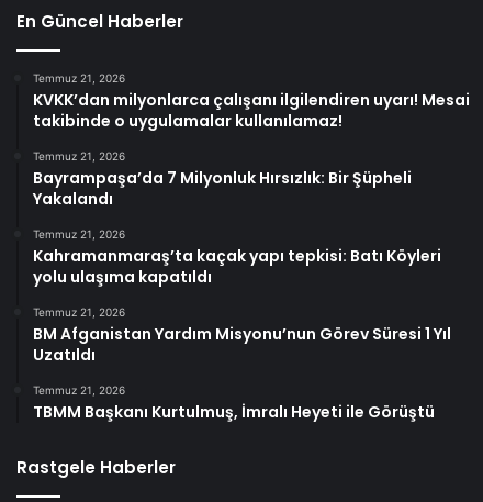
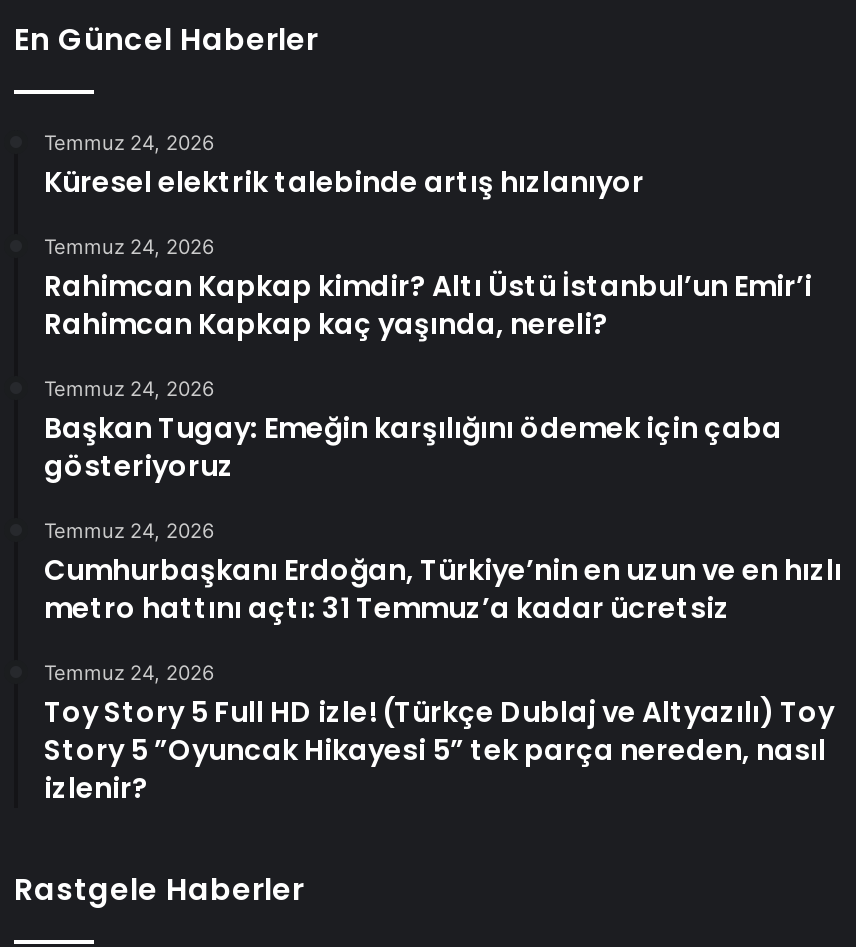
- Temmuz 21, 2026
- KVKK’dan milyonlarca çalışanı ilgilendiren uyarı! Mesai
- takibinde o uygulamalar kullanılamaz!
+ Temmuz 24, 2026
+ Küresel elektrik talebinde artış hızlanıyor

- Temmuz 21, 2026
- Bayrampaşa’da 7 Milyonluk Hırsızlık: Bir Şüpheli
- Yakalandı
+ Temmuz 24, 2026
+ Rahimcan Kapkap kimdir? Altı Üstü İstanbul’un Emir’i
+ Rahimcan Kapkap kaç yaşında, nereli?

- Temmuz 21, 2026
- Kahramanmaraş’ta kaçak yapı tepkisi: Batı Köyleri
- yolu ulaşıma kapatıldı
+ Temmuz 24, 2026
+ Başkan Tugay: Emeğin karşılığını ödemek için çaba
+ gösteriyoruz

- Temmuz 21, 2026
- BM Afganistan Yardım Misyonu’nun Görev Süresi 1 Yıl
- Uzatıldı
+ Temmuz 24, 2026
+ Cumhurbaşkanı Erdoğan, Türkiye’nin en uzun ve en hızlı
+ metro hattını açtı: 31 Temmuz’a kadar ücretsiz

- Temmuz 21, 2026
- TBMM Başkanı Kurtulmuş, İmralı Heyeti ile Görüştü
+ Temmuz 24, 2026
+ Toy Story 5 Full HD izle! (Türkçe Dublaj ve Altyazılı) Toy
+ Story 5 ”Oyuncak Hikayesi 5” tek parça nereden, nasıl
+ izlenir?
